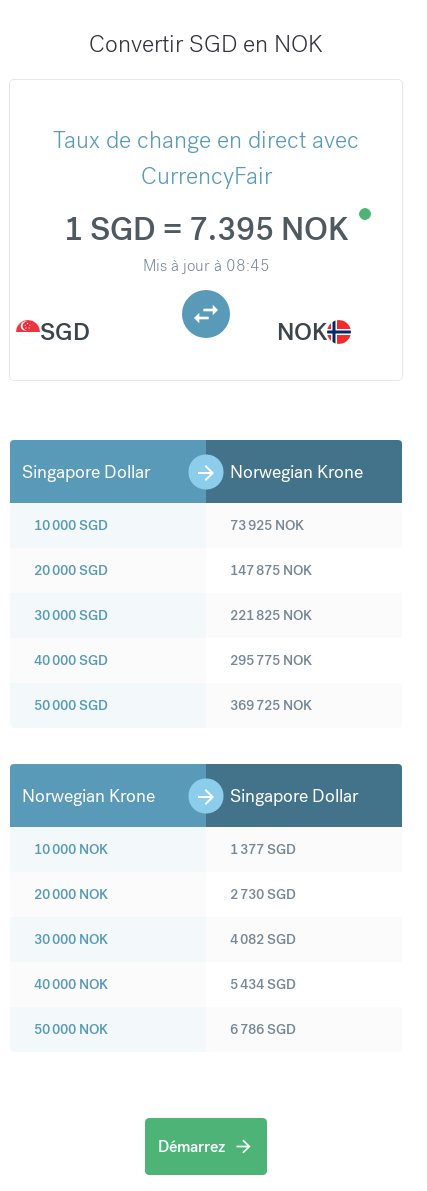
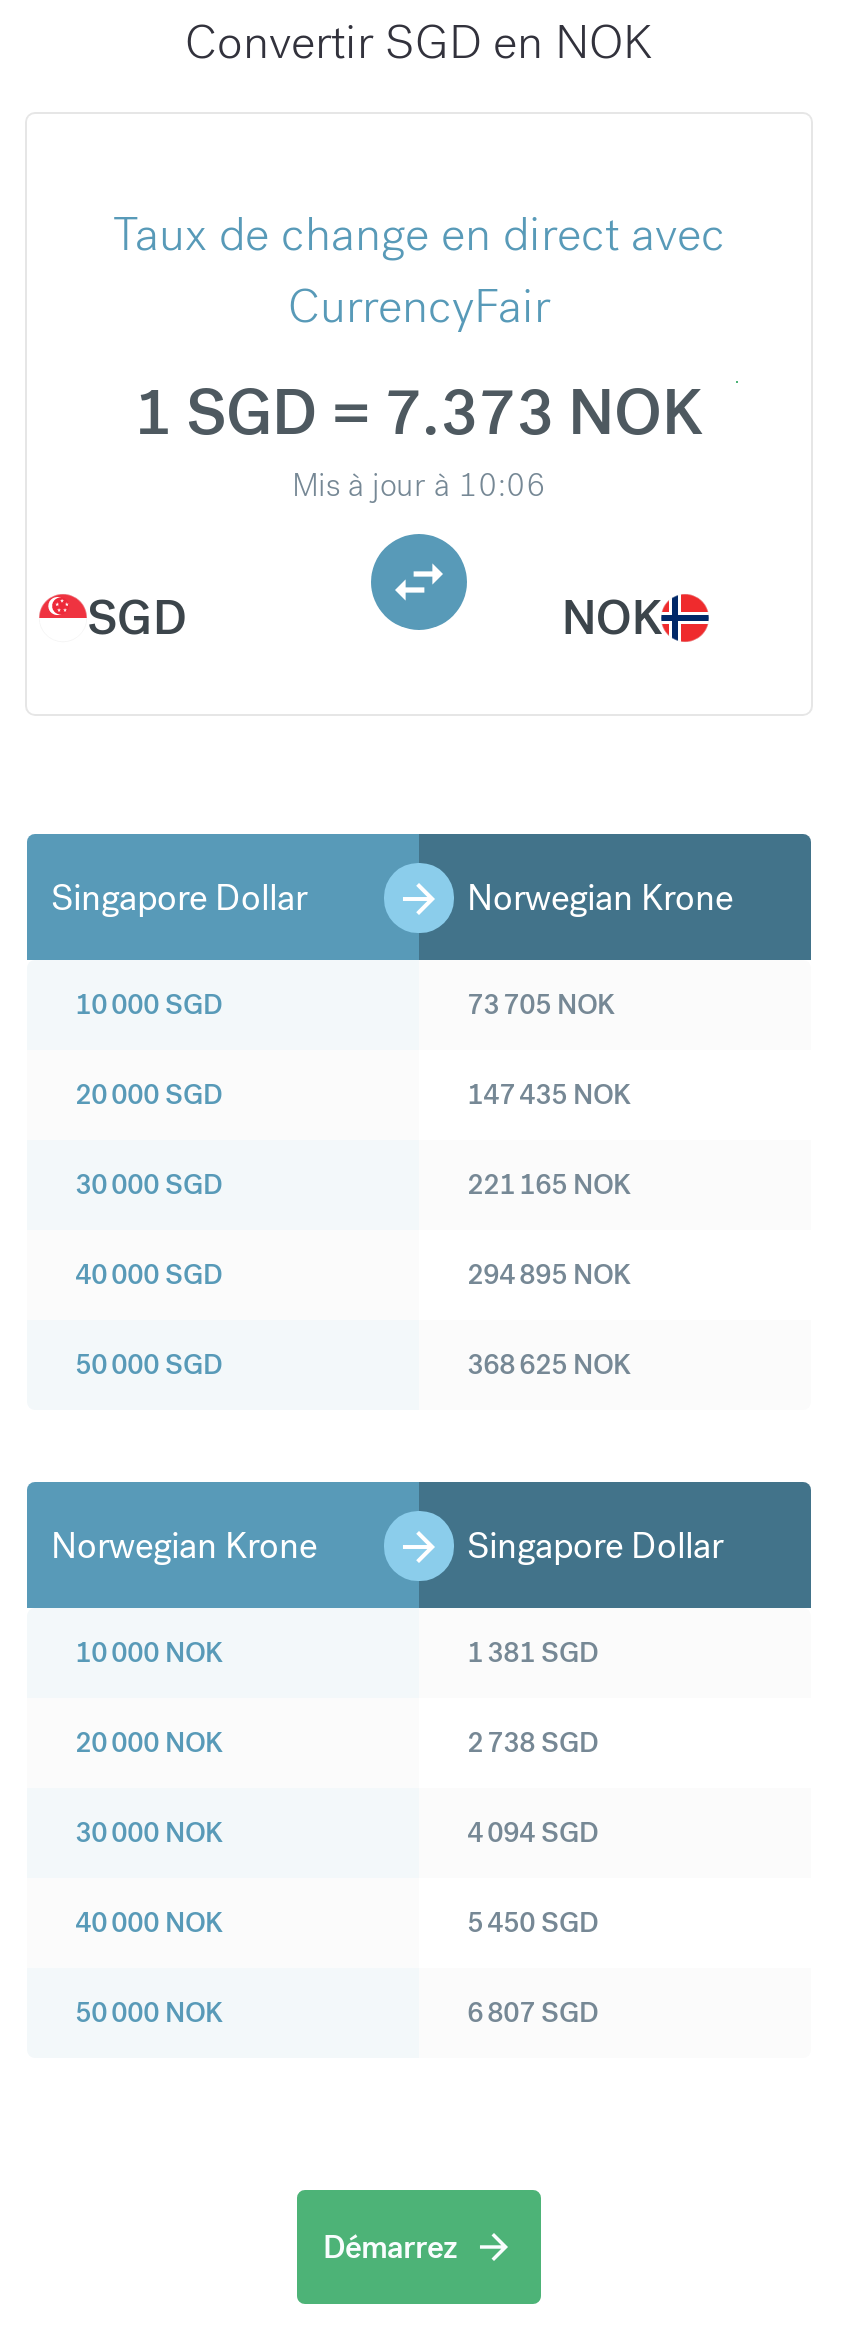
- 1 SGD = 7.395 NOK
+ 1 SGD = 7.373 NOK

- Mis à jour à 08:45
+ Mis à jour à 10:06

- 73 925 NOK
+ 73 705 NOK

- 147 875 NOK
+ 147 435 NOK

- 221 825 NOK
+ 221 165 NOK

- 295 775 NOK
+ 294 895 NOK

- 369 725 NOK
+ 368 625 NOK

- 1 377 SGD
+ 1 381 SGD

- 2 730 SGD
+ 2 738 SGD

- 4 082 SGD
+ 4 094 SGD

- 5 434 SGD
+ 5 450 SGD

- 6 786 SGD
+ 6 807 SGD
